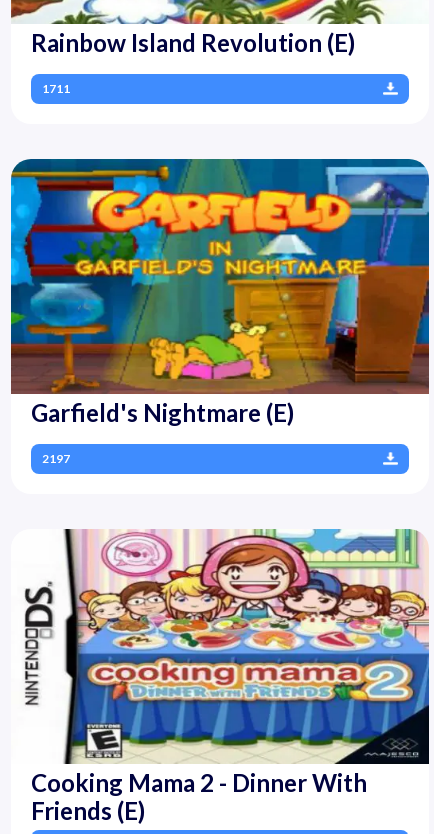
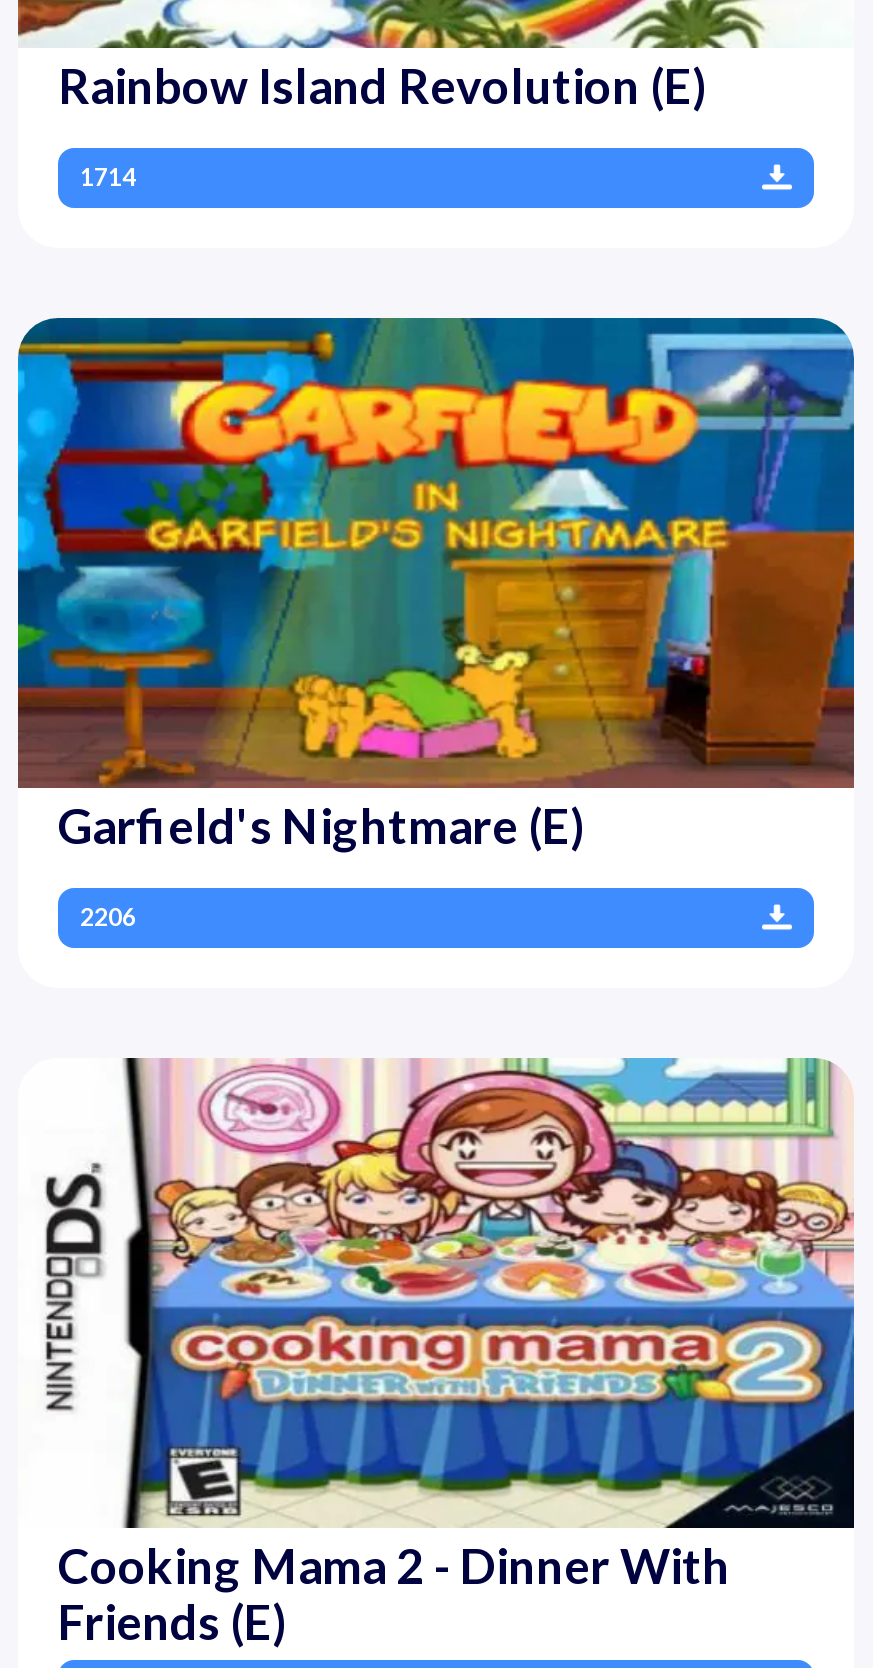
- 1711
+ 1714

- 2197
+ 2206
